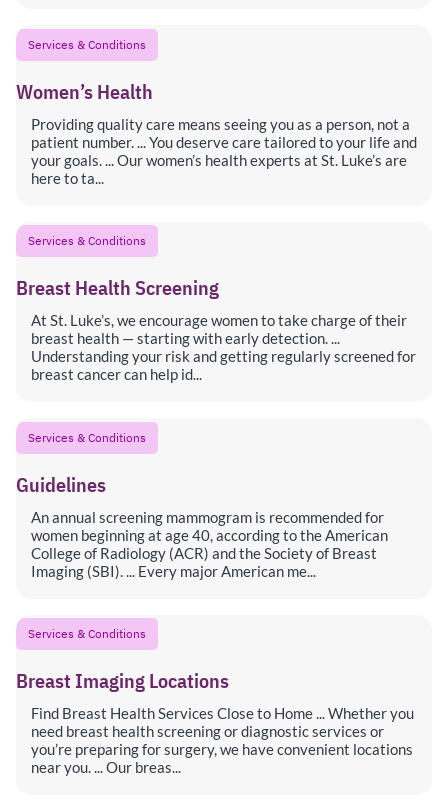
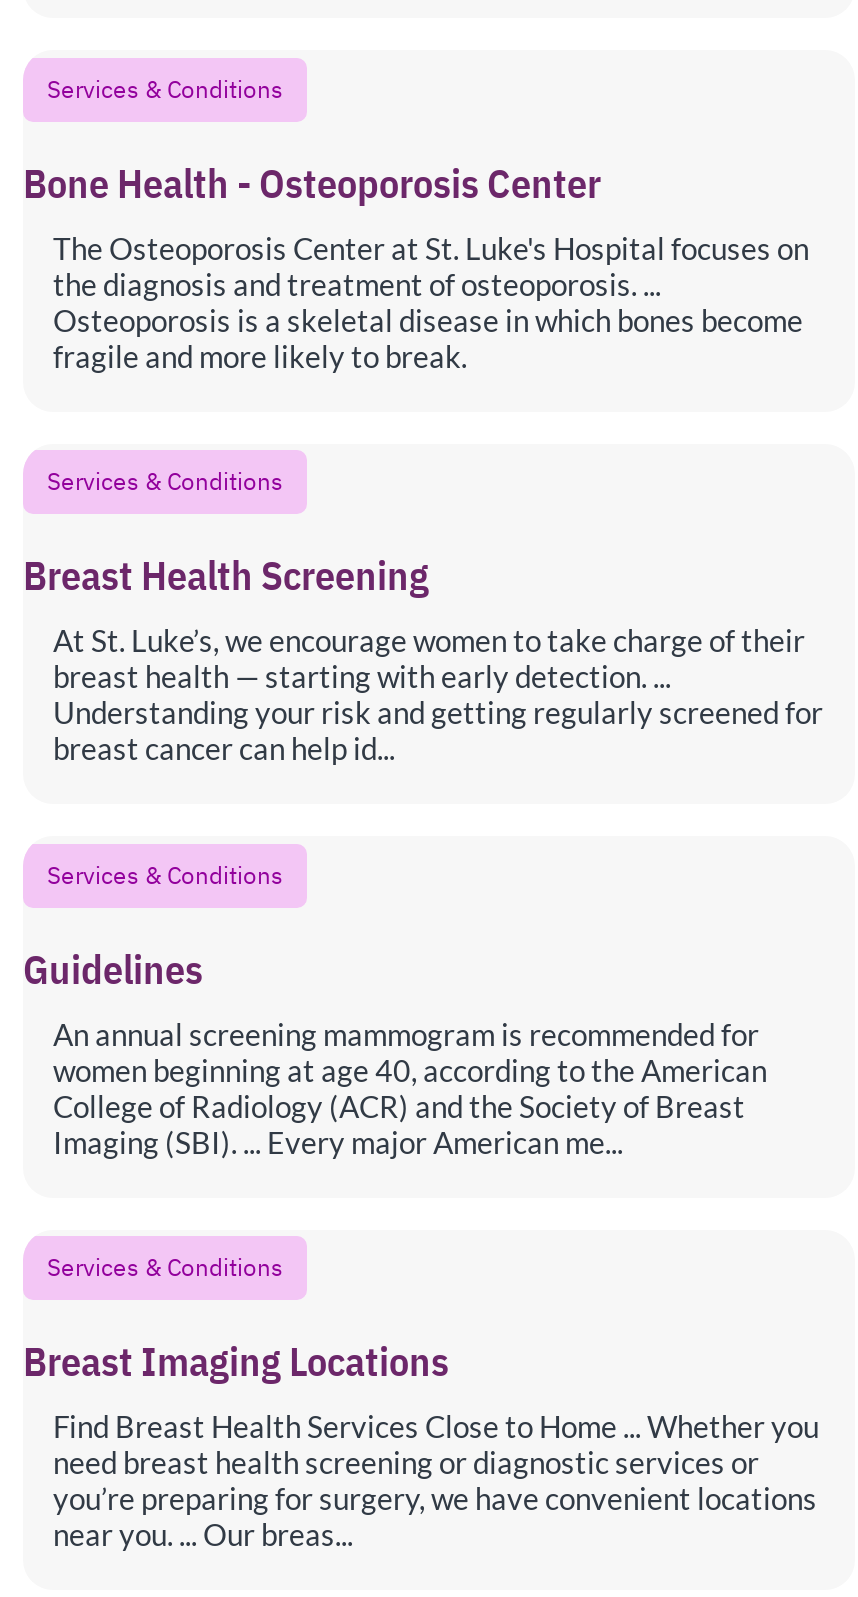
- Women’s Health
- Providing quality care means seeing you as a person, not a
- patient number. ... You deserve care tailored to your life and
- your goals. ... Our women’s health experts at St. Luke’s are
- here to ta...
+ Bone Health - Osteoporosis Center
+ The Osteoporosis Center at St. Luke's Hospital focuses on
+ the diagnosis and treatment of osteoporosis. ...
+ Osteoporosis is a skeletal disease in which bones become
+ fragile and more likely to break.
